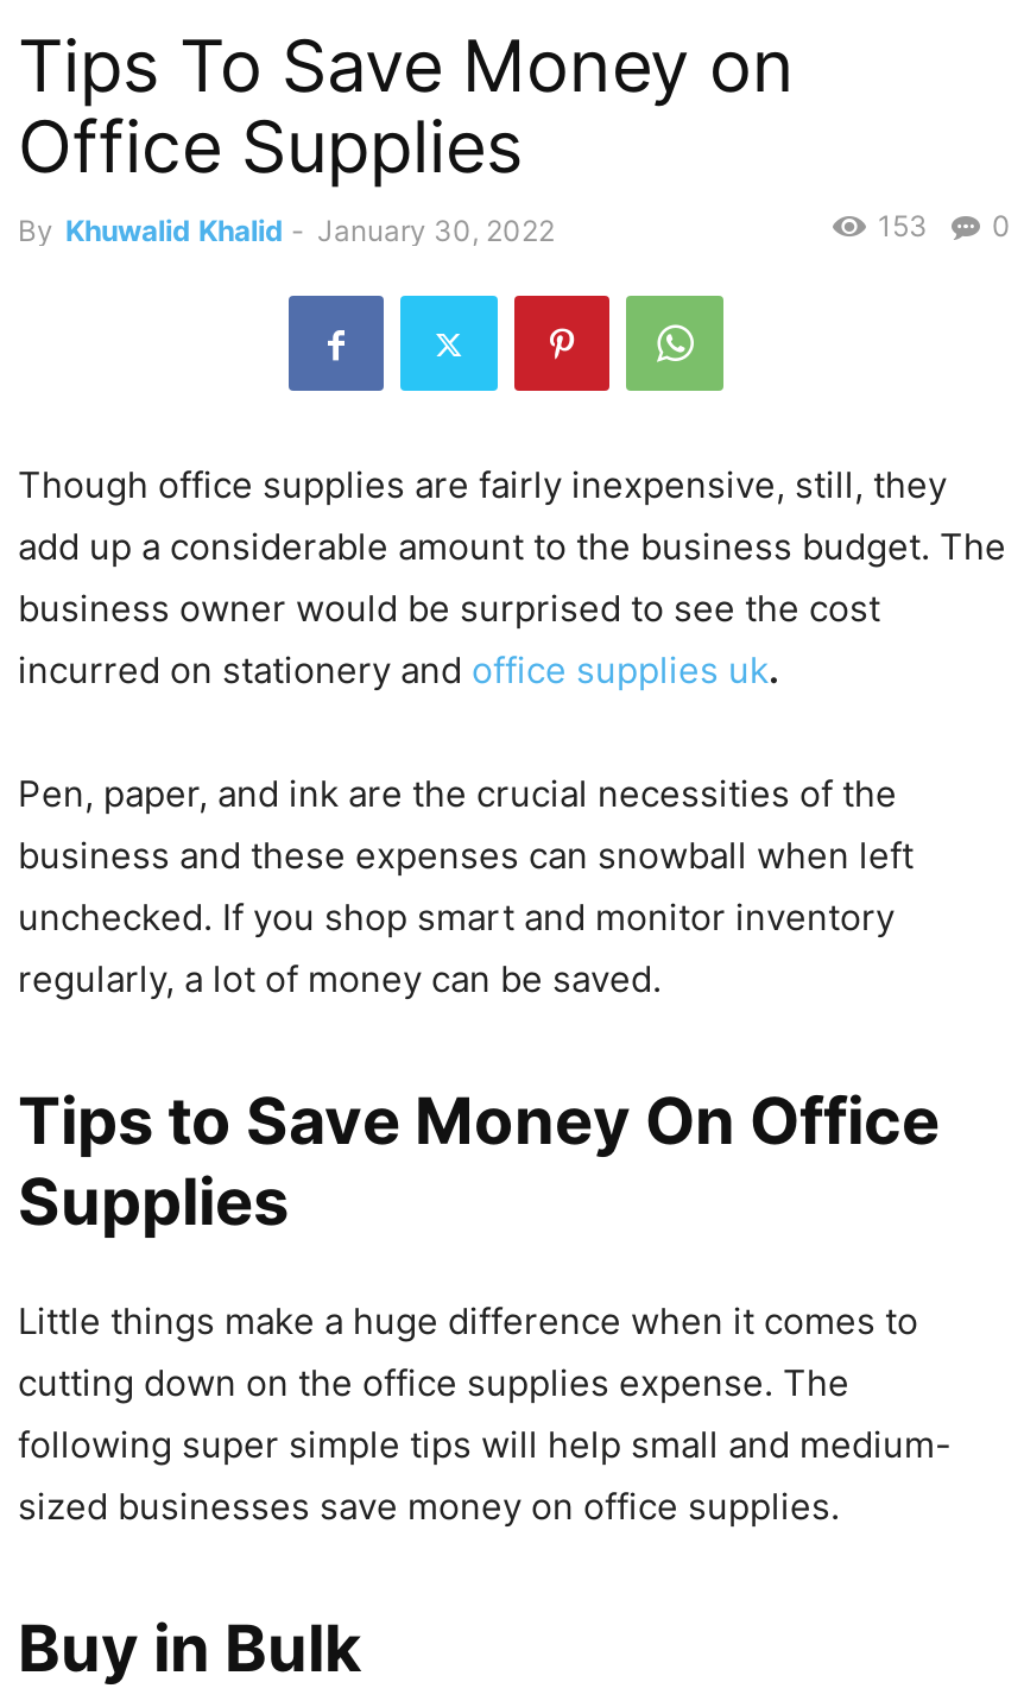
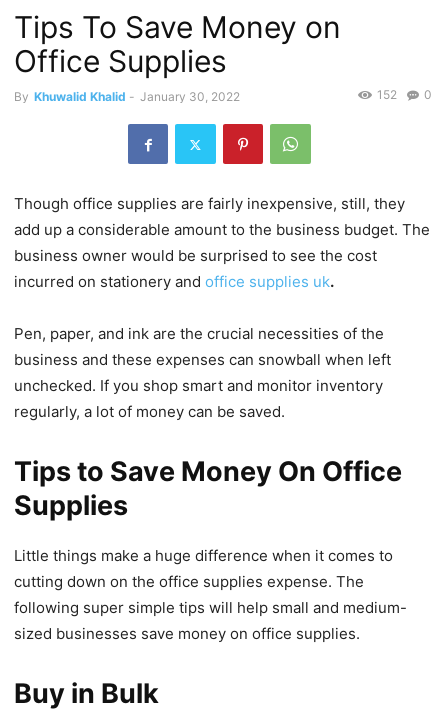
- 153 0
+ 152 0
